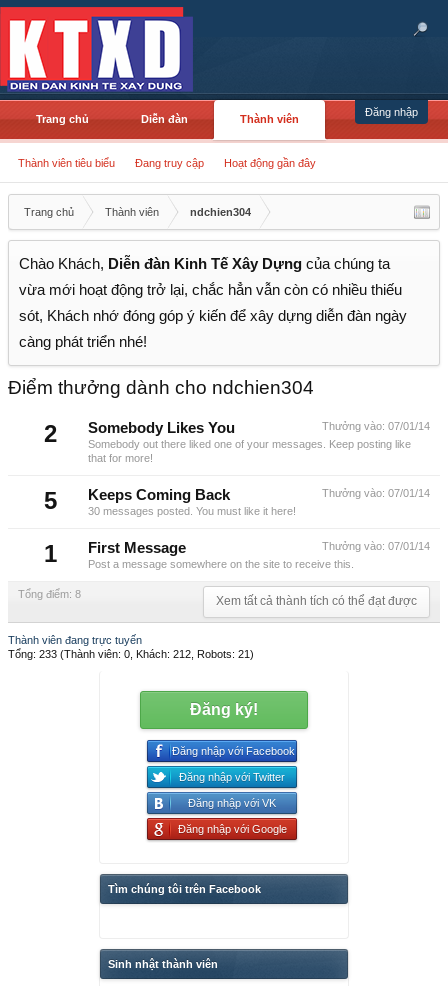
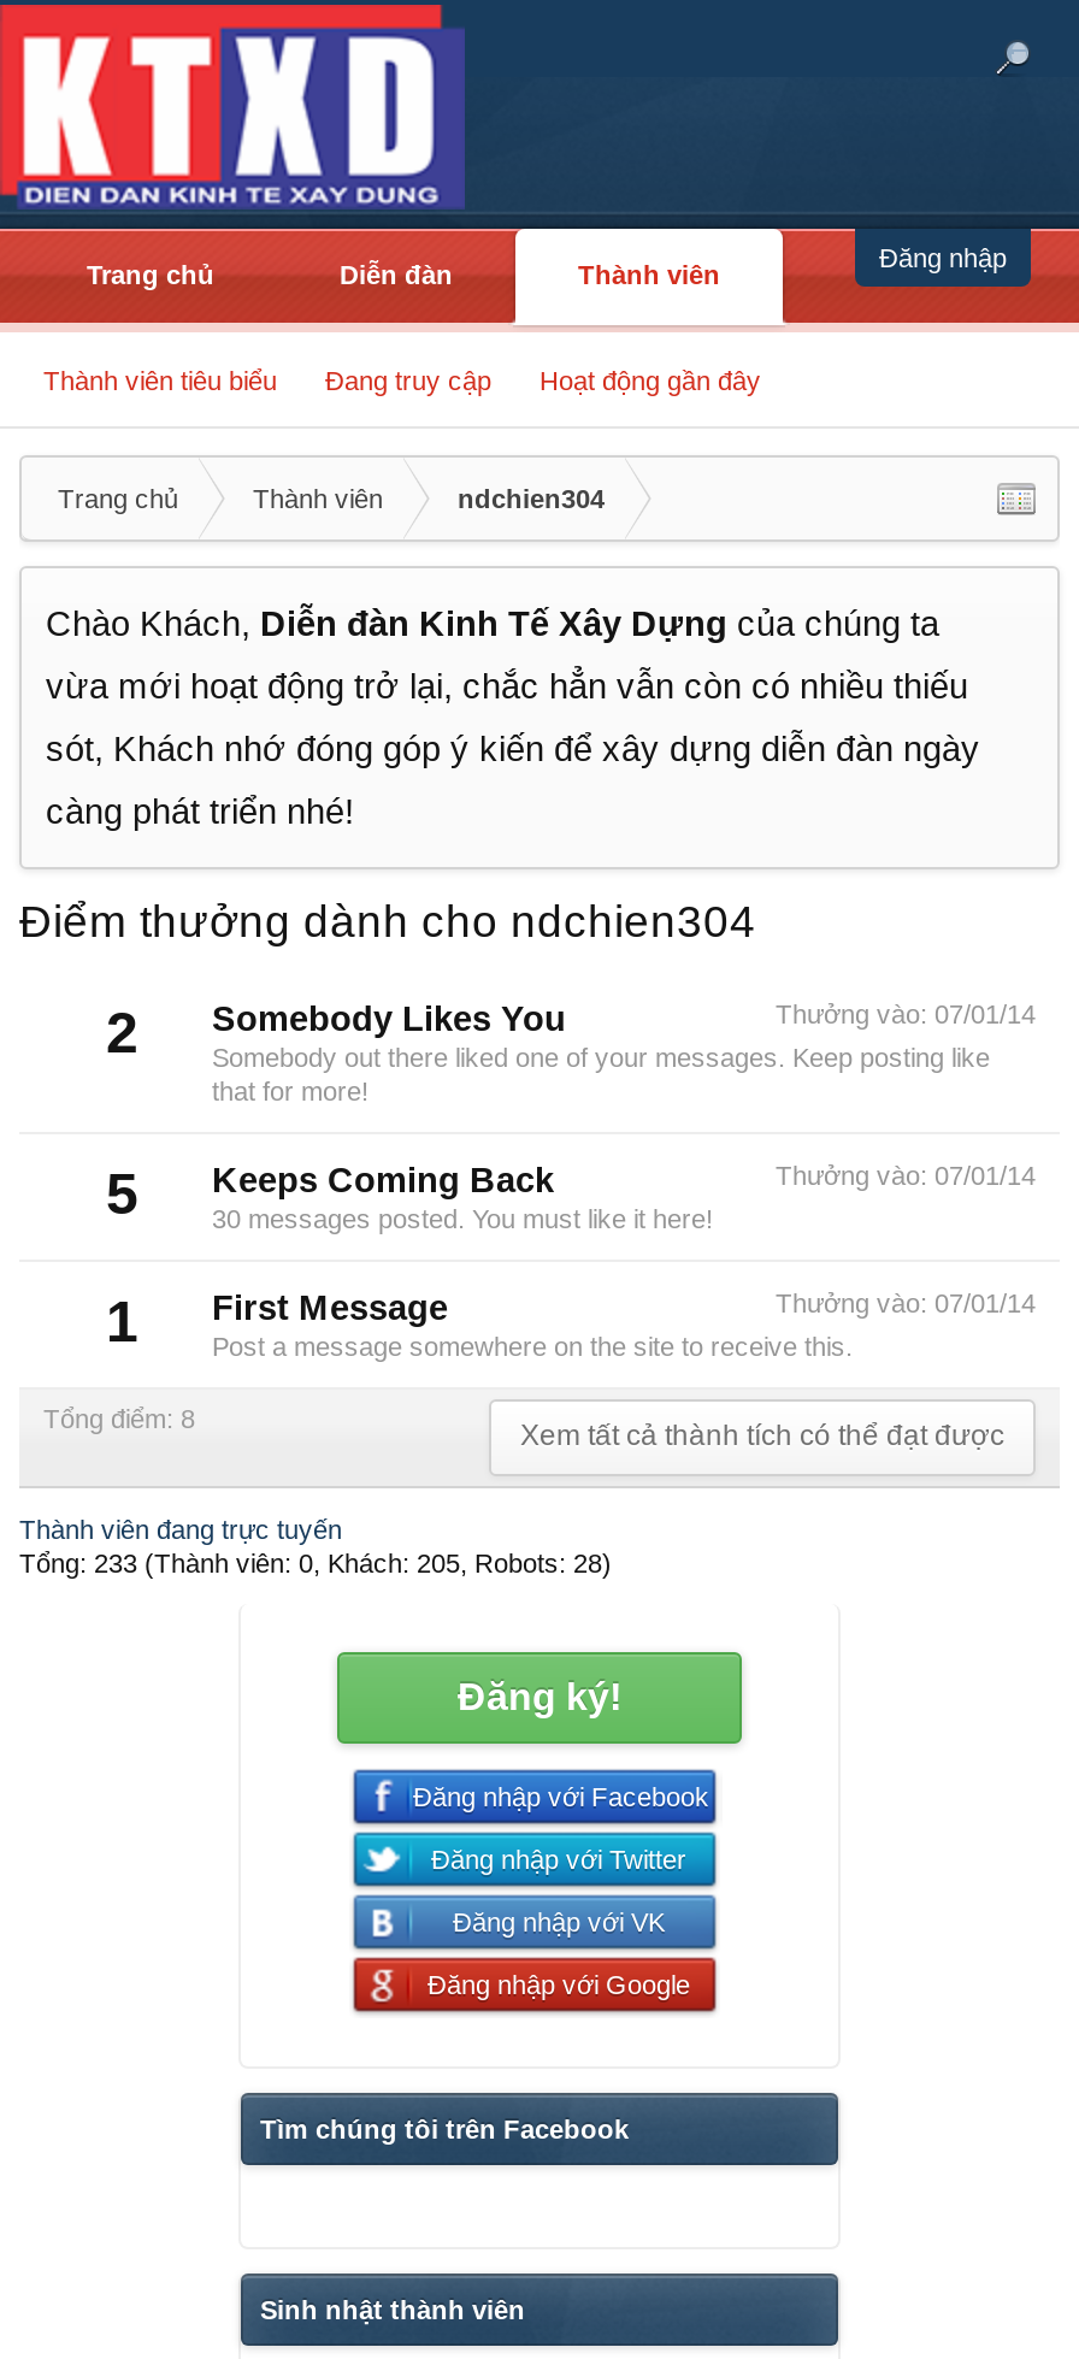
- Tổng: 233 (Thành viên: 0, Khách: 212, Robots: 21)
+ Tổng: 233 (Thành viên: 0, Khách: 205, Robots: 28)
